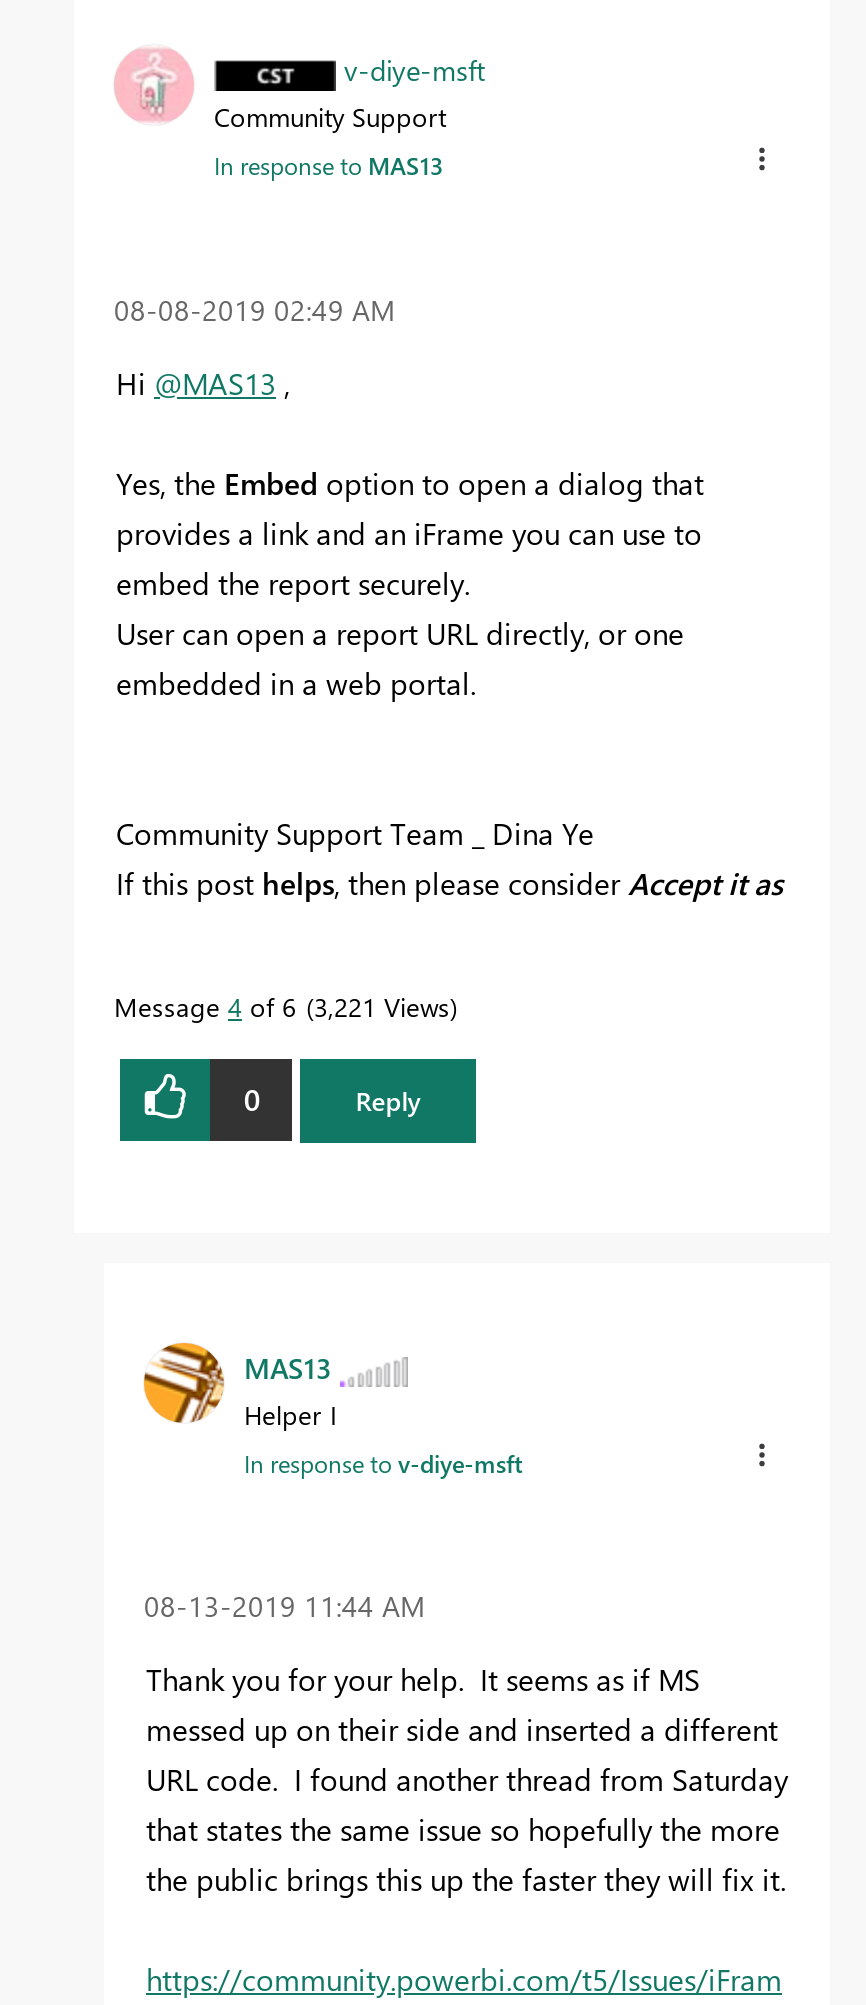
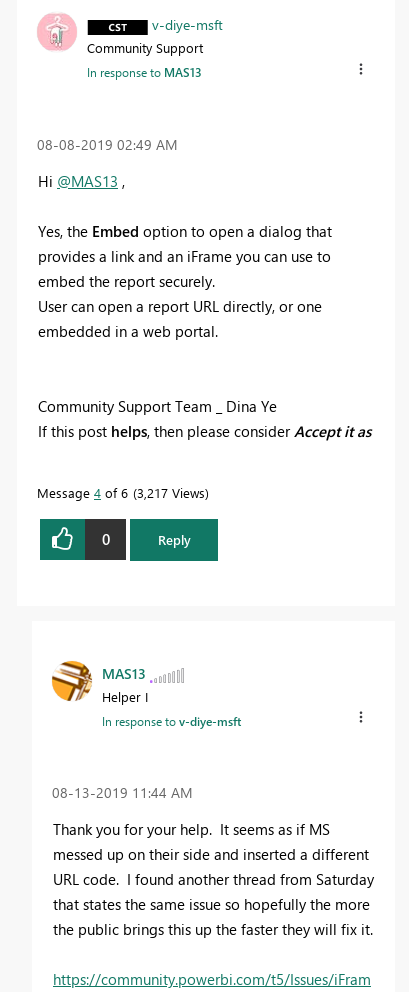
- Message 4 of 6 3,221 Views
+ Message 4 of 6 3,217 Views
